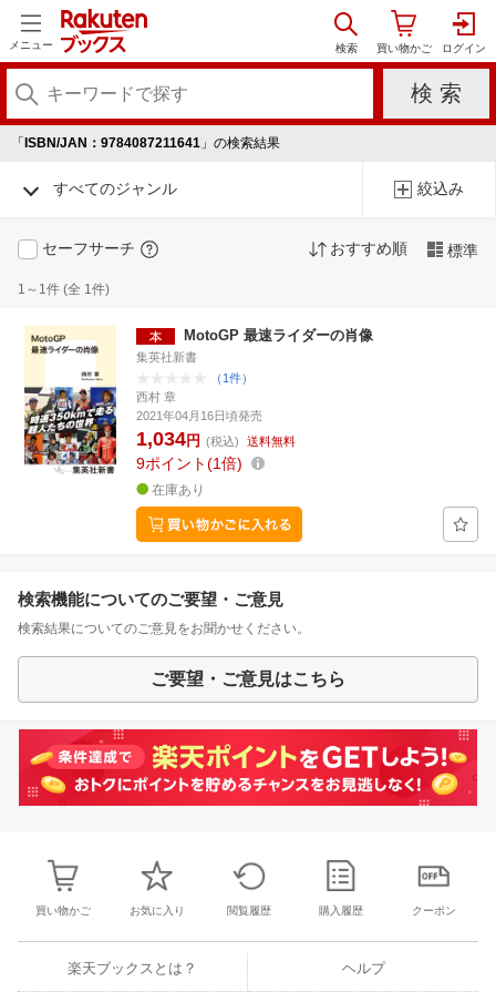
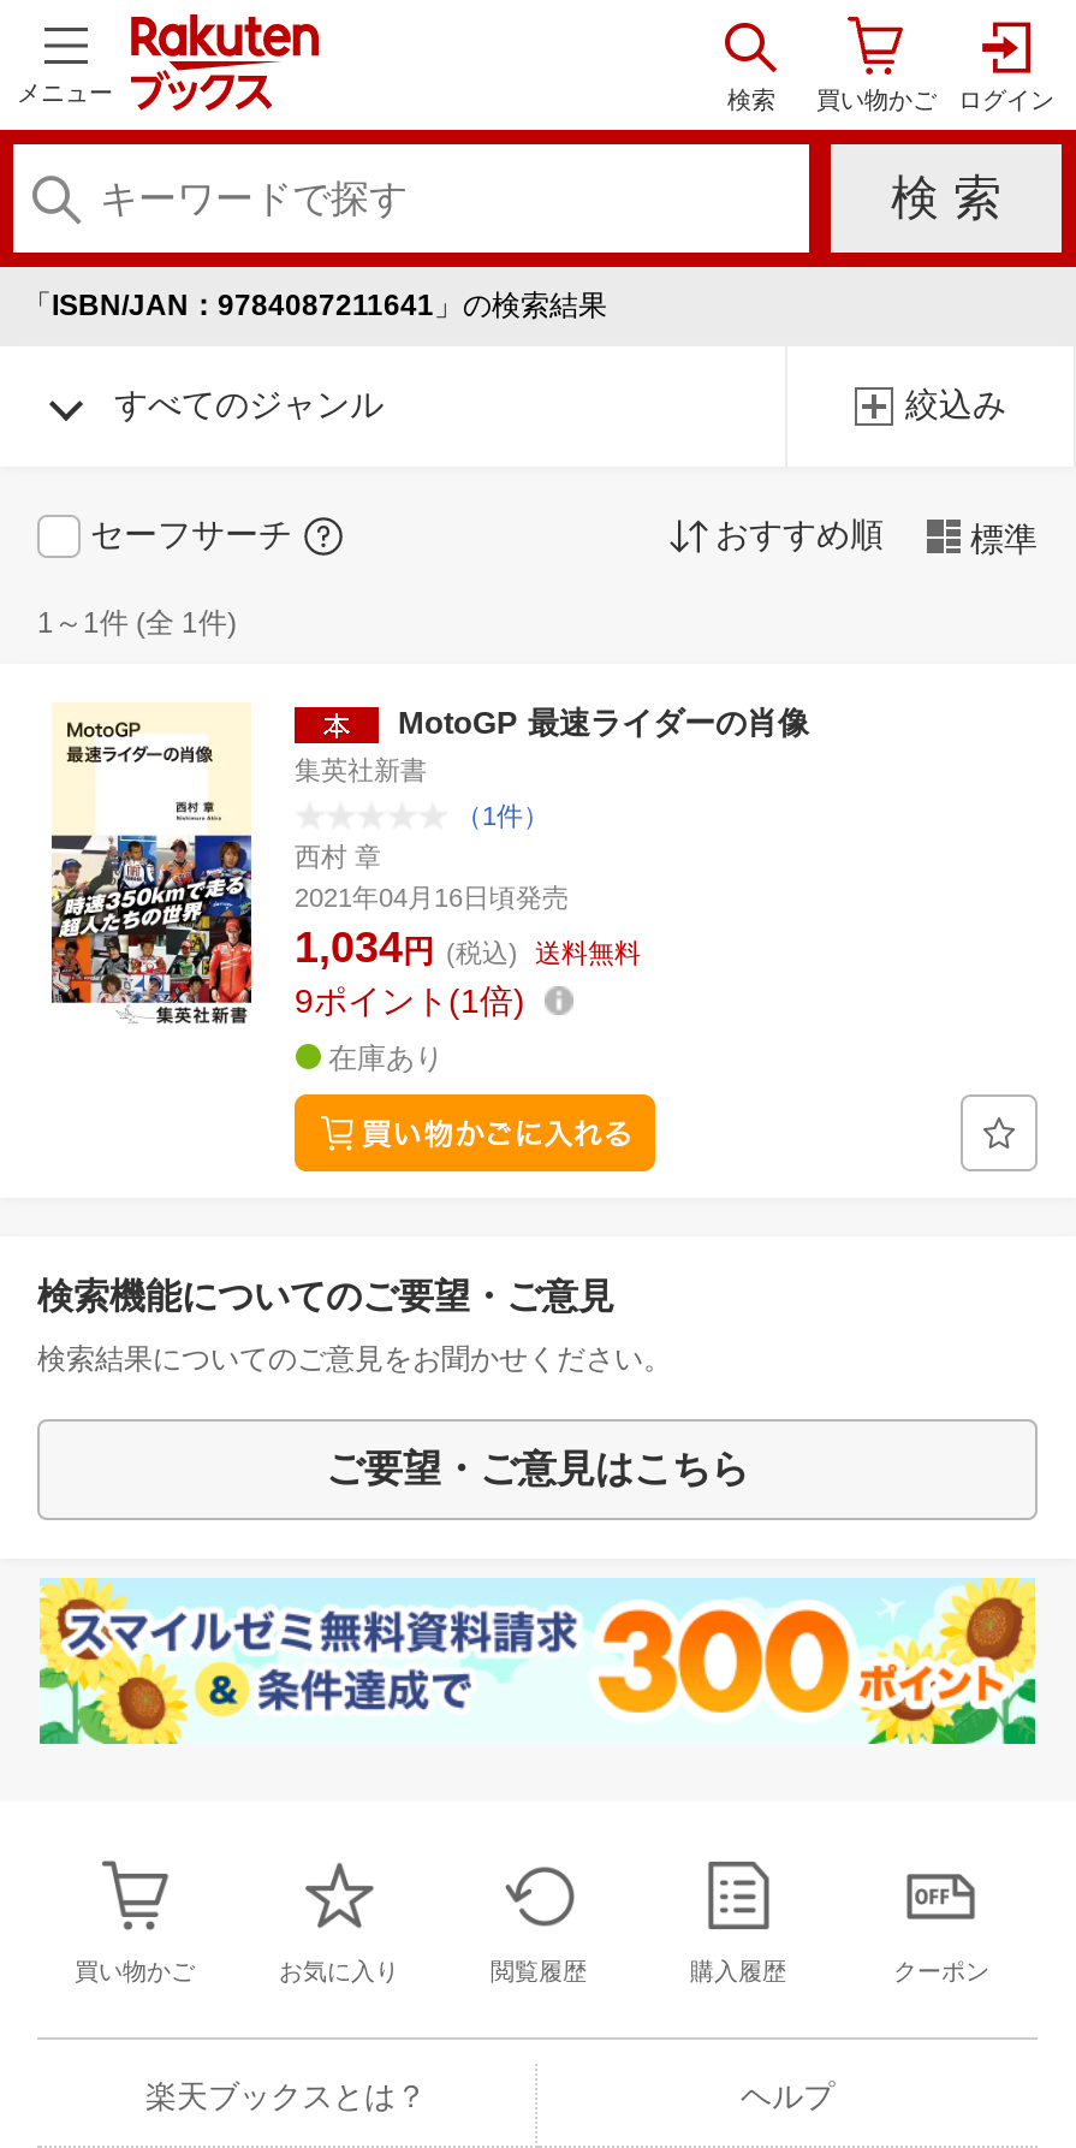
- [image]
+ [image]
